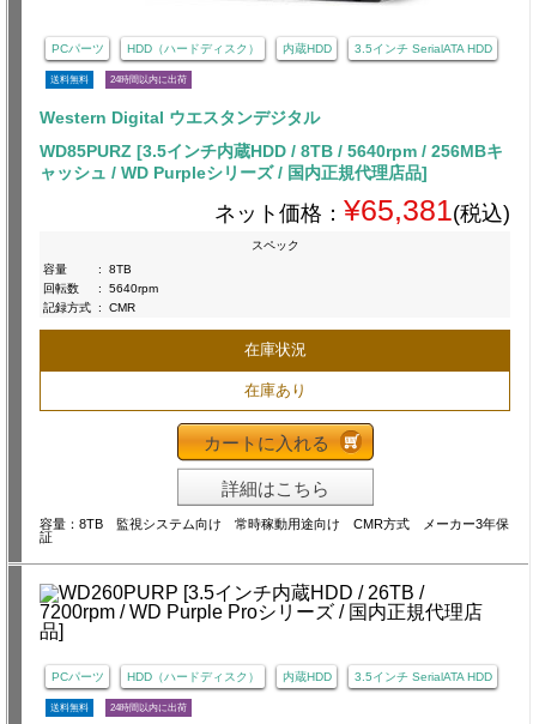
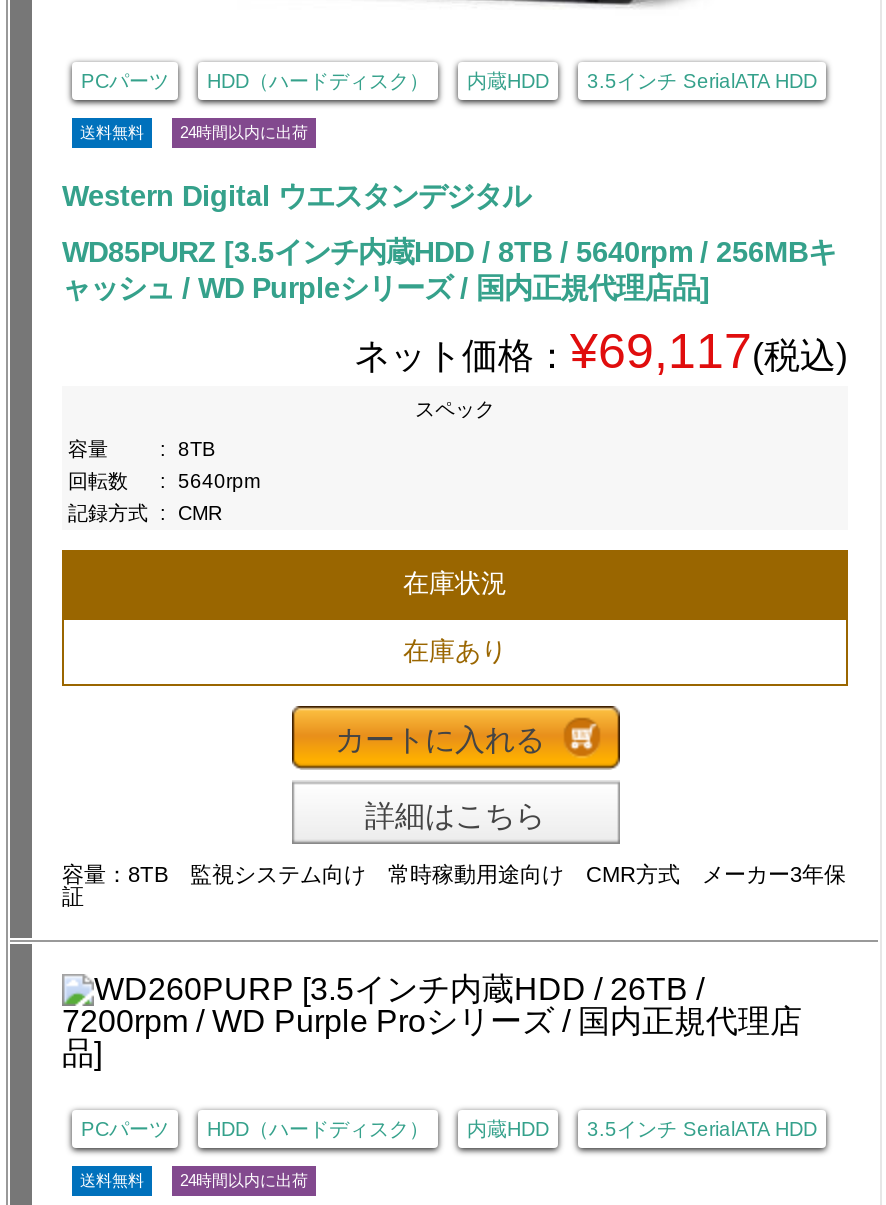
- ネット価格：¥65,381(税込)
+ ネット価格：¥69,117(税込)
